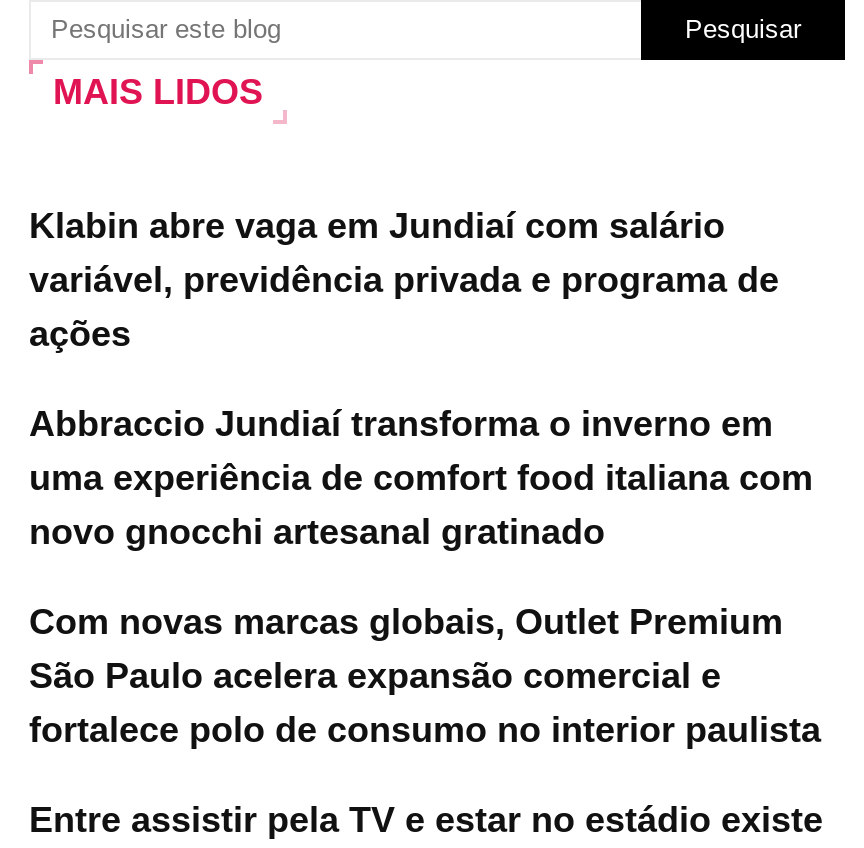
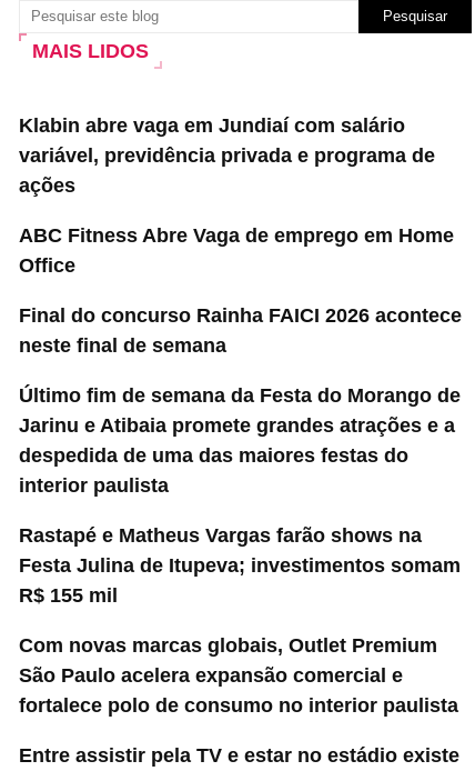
- Abbraccio Jundiaí transforma o inverno em
- uma experiência de comfort food italiana com
- novo gnocchi artesanal gratinado
+ ABC Fitness Abre Vaga de emprego em Home
+ Office
+ Final do concurso Rainha FAICI 2026 acontece
+ neste final de semana
+ Último fim de semana da Festa do Morango de
+ Jarinu e Atibaia promete grandes atrações e a
+ despedida de uma das maiores festas do
+ interior paulista
+ Rastapé e Matheus Vargas farão shows na
+ Festa Julina de Itupeva; investimentos somam
+ R$ 155 mil
